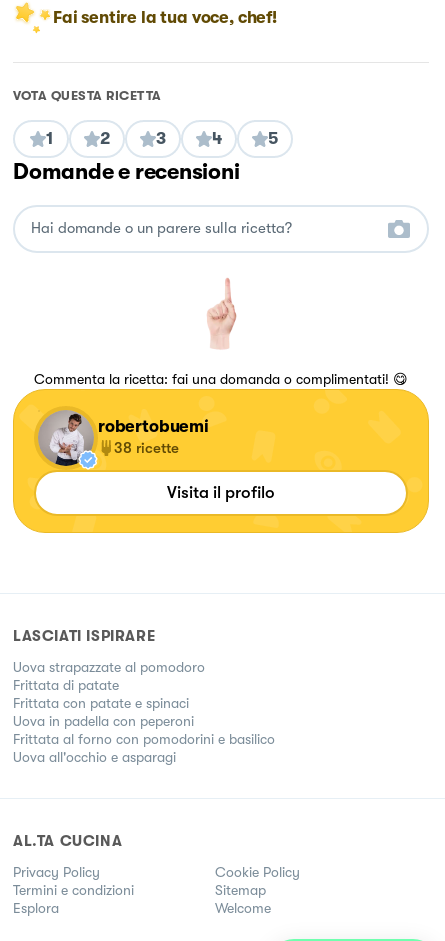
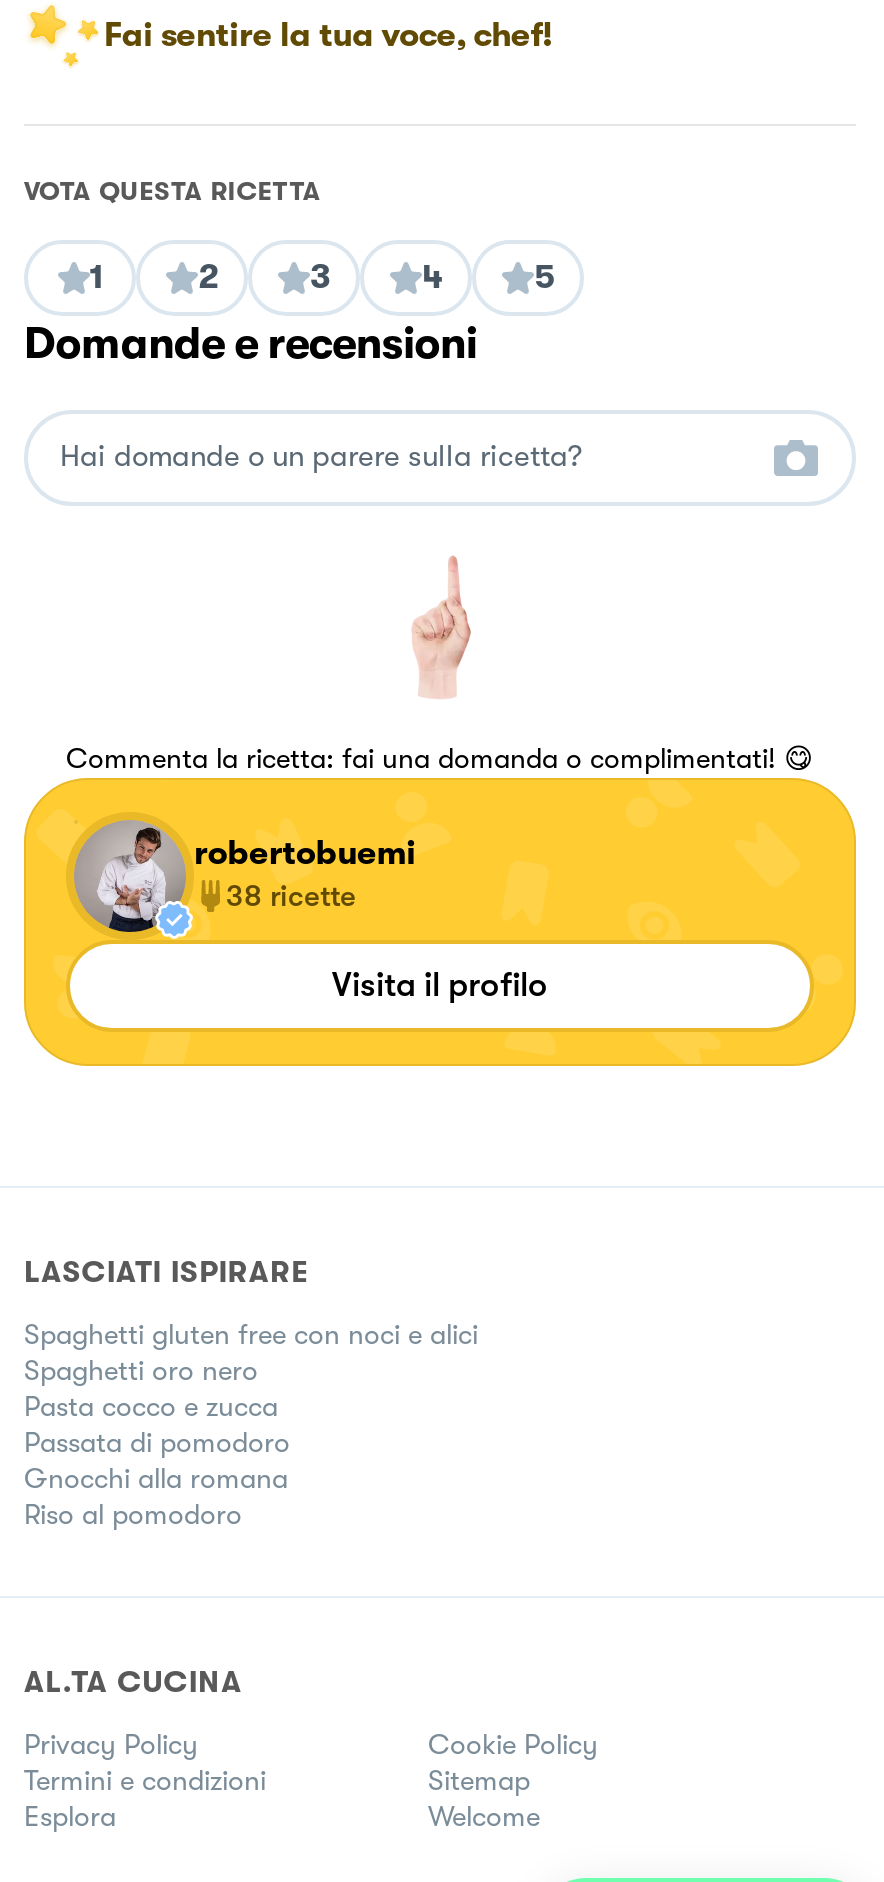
- Uova strapazzate al pomodoro
- Frittata di patate
- Frittata con patate e spinaci
- Uova in padella con peperoni
- Frittata al forno con pomodorini e basilico
- Uova all'occhio e asparagi
+ Spaghetti gluten free con noci e alici
+ Spaghetti oro nero
+ Pasta cocco e zucca
+ Passata di pomodoro
+ Gnocchi alla romana
+ Riso al pomodoro
